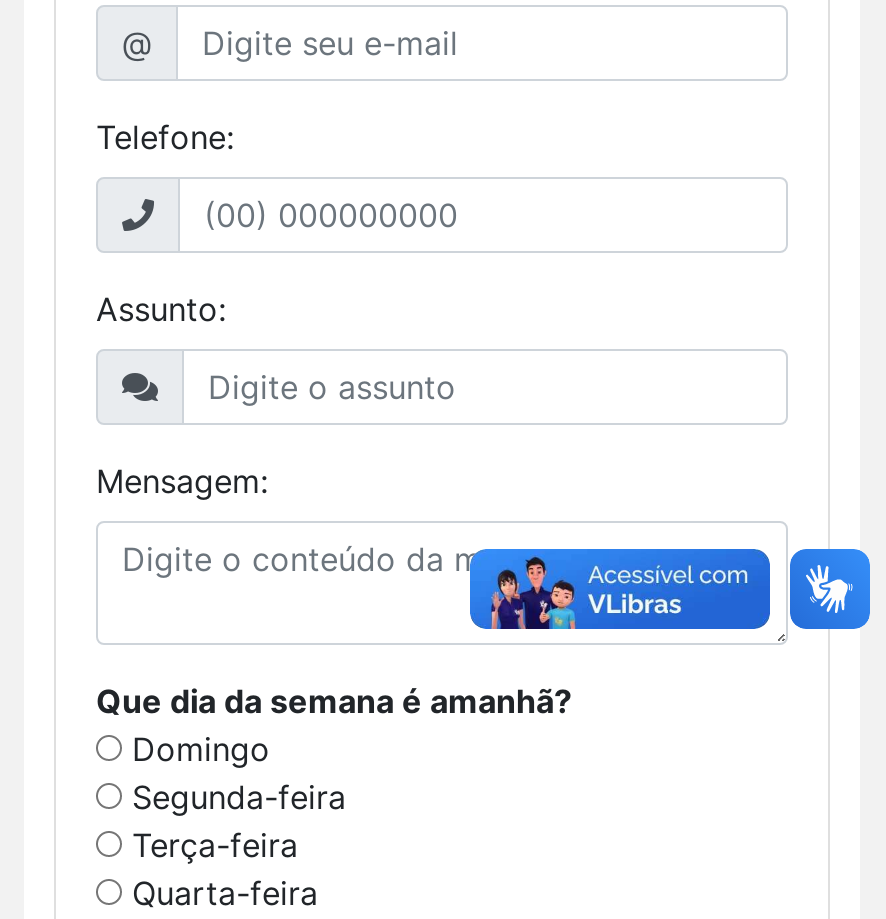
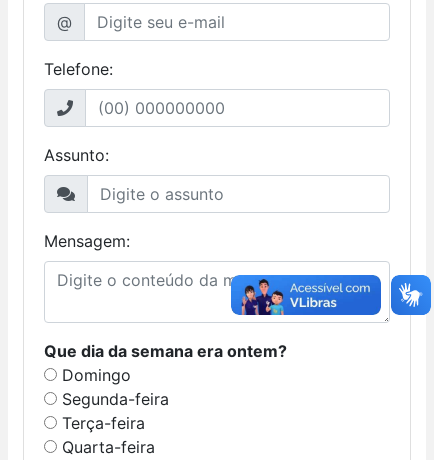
- Que dia da semana é amanhã?
+ Que dia da semana era ontem?
